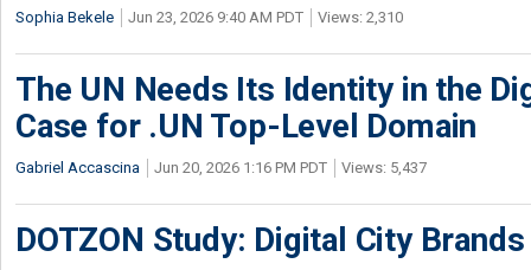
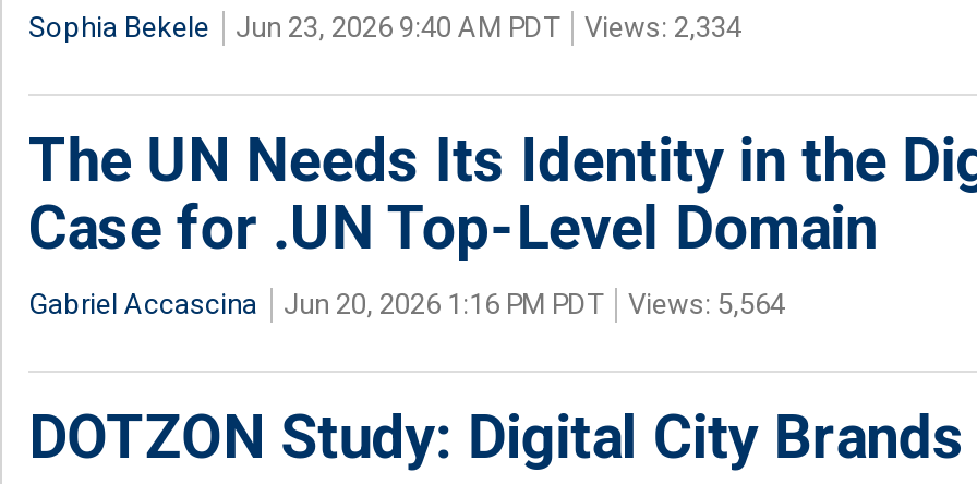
- Sophia Bekele Jun 23, 2026 9:40 AM PDT Views: 2,310
+ Sophia Bekele Jun 23, 2026 9:40 AM PDT Views: 2,334

- Gabriel Accascina Jun 20, 2026 1:16 PM PDT Views: 5,437
+ Gabriel Accascina Jun 20, 2026 1:16 PM PDT Views: 5,564
